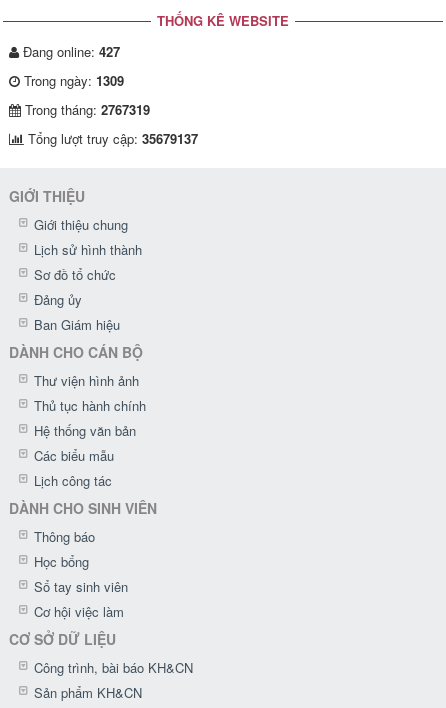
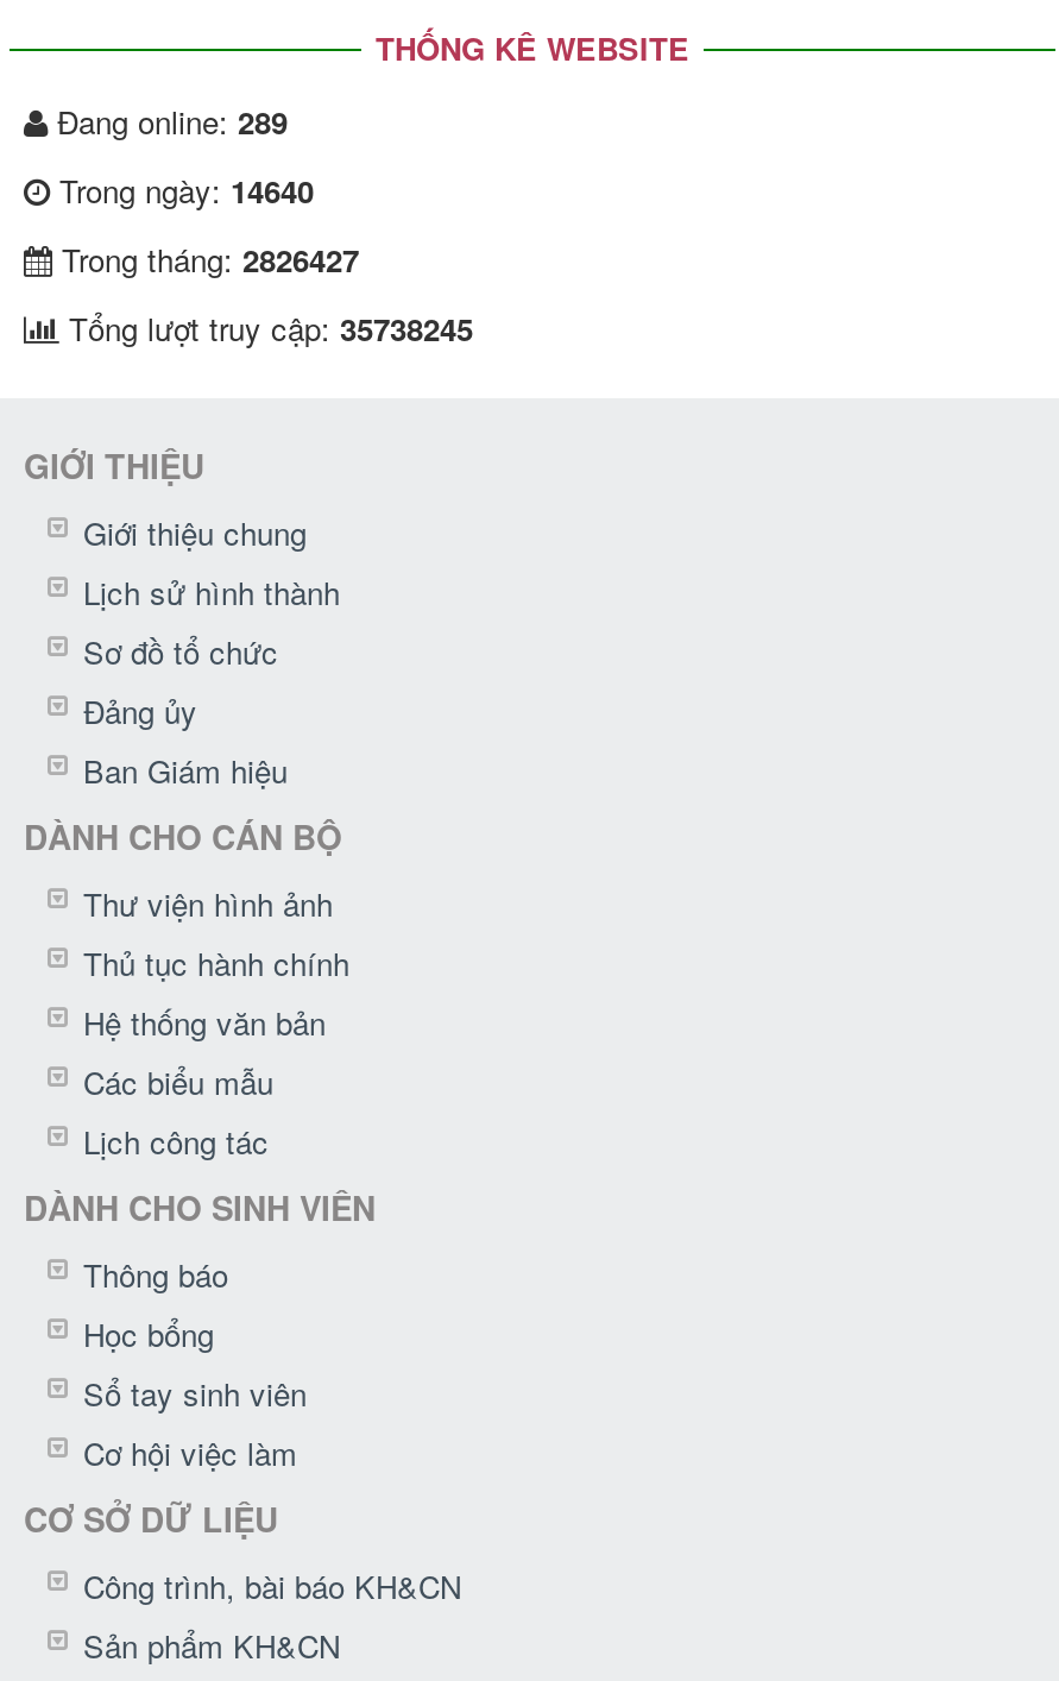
- Đang online: 427
+ Đang online: 289

- Trong ngày: 1309
+ Trong ngày: 14640

- Trong tháng: 2767319
+ Trong tháng: 2826427

- Tổng lượt truy cập: 35679137
+ Tổng lượt truy cập: 35738245
